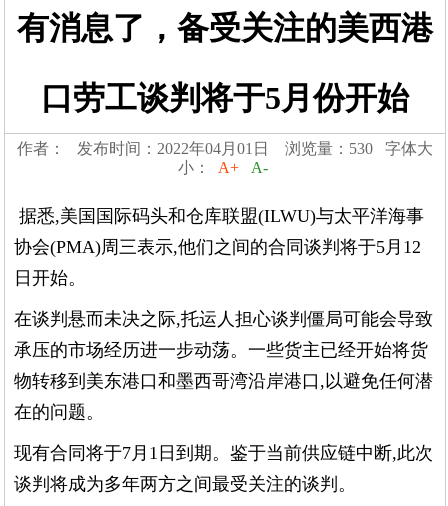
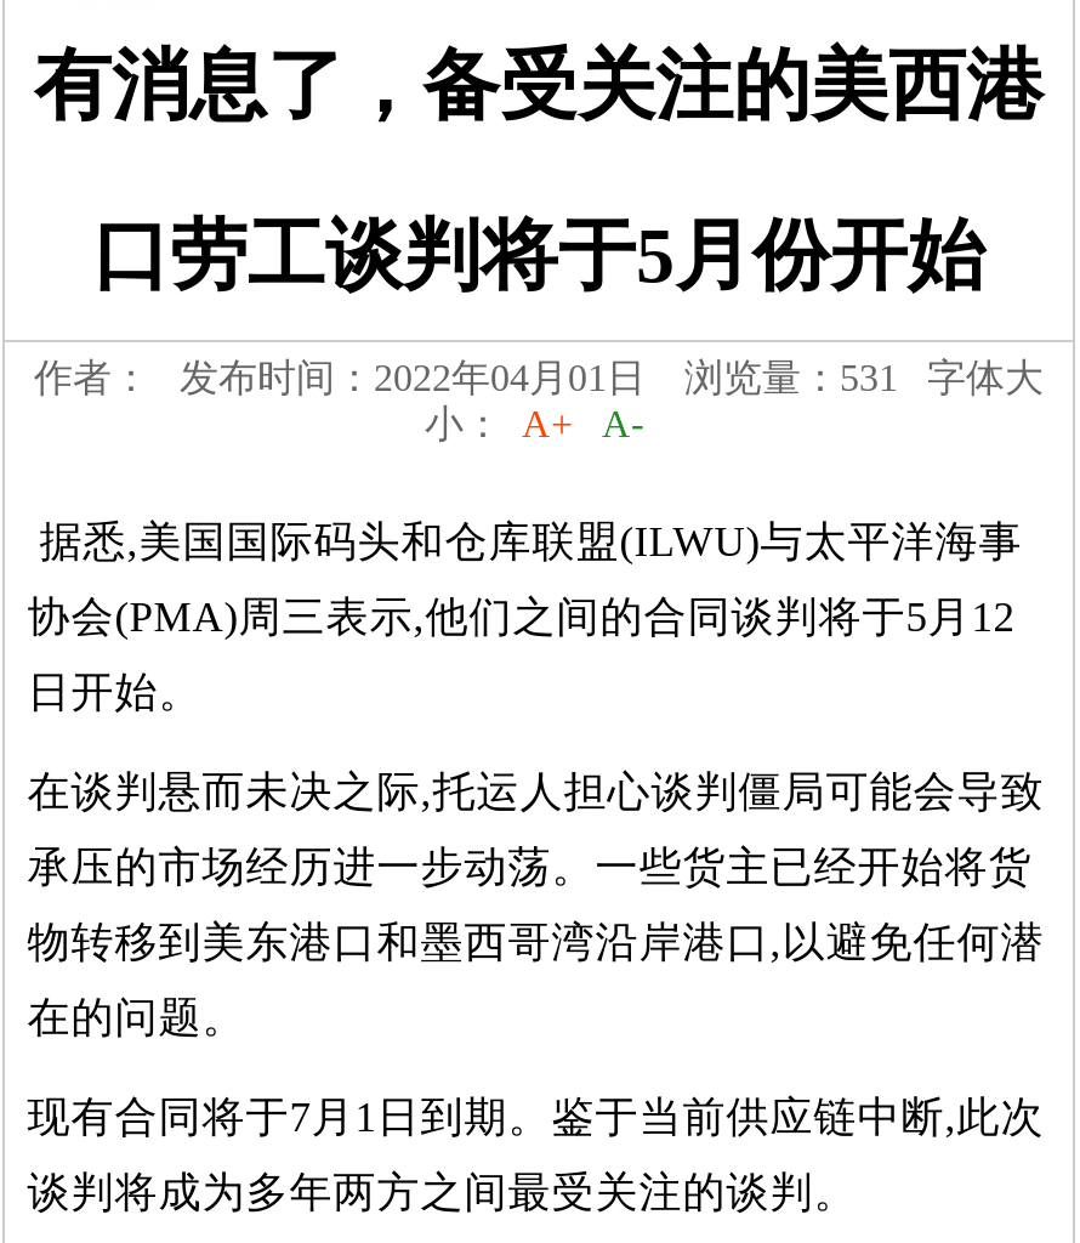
- 作者： 发布时间：2022年04月01日 浏览量：530 字体大
+ 作者： 发布时间：2022年04月01日 浏览量：531 字体大
